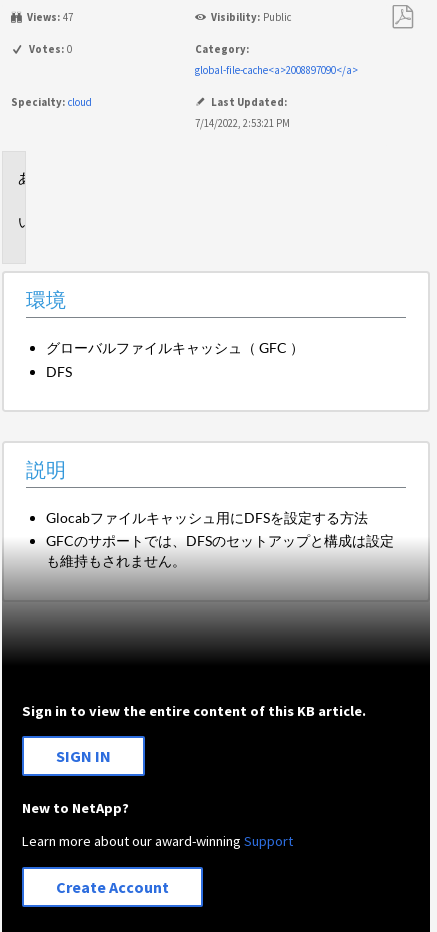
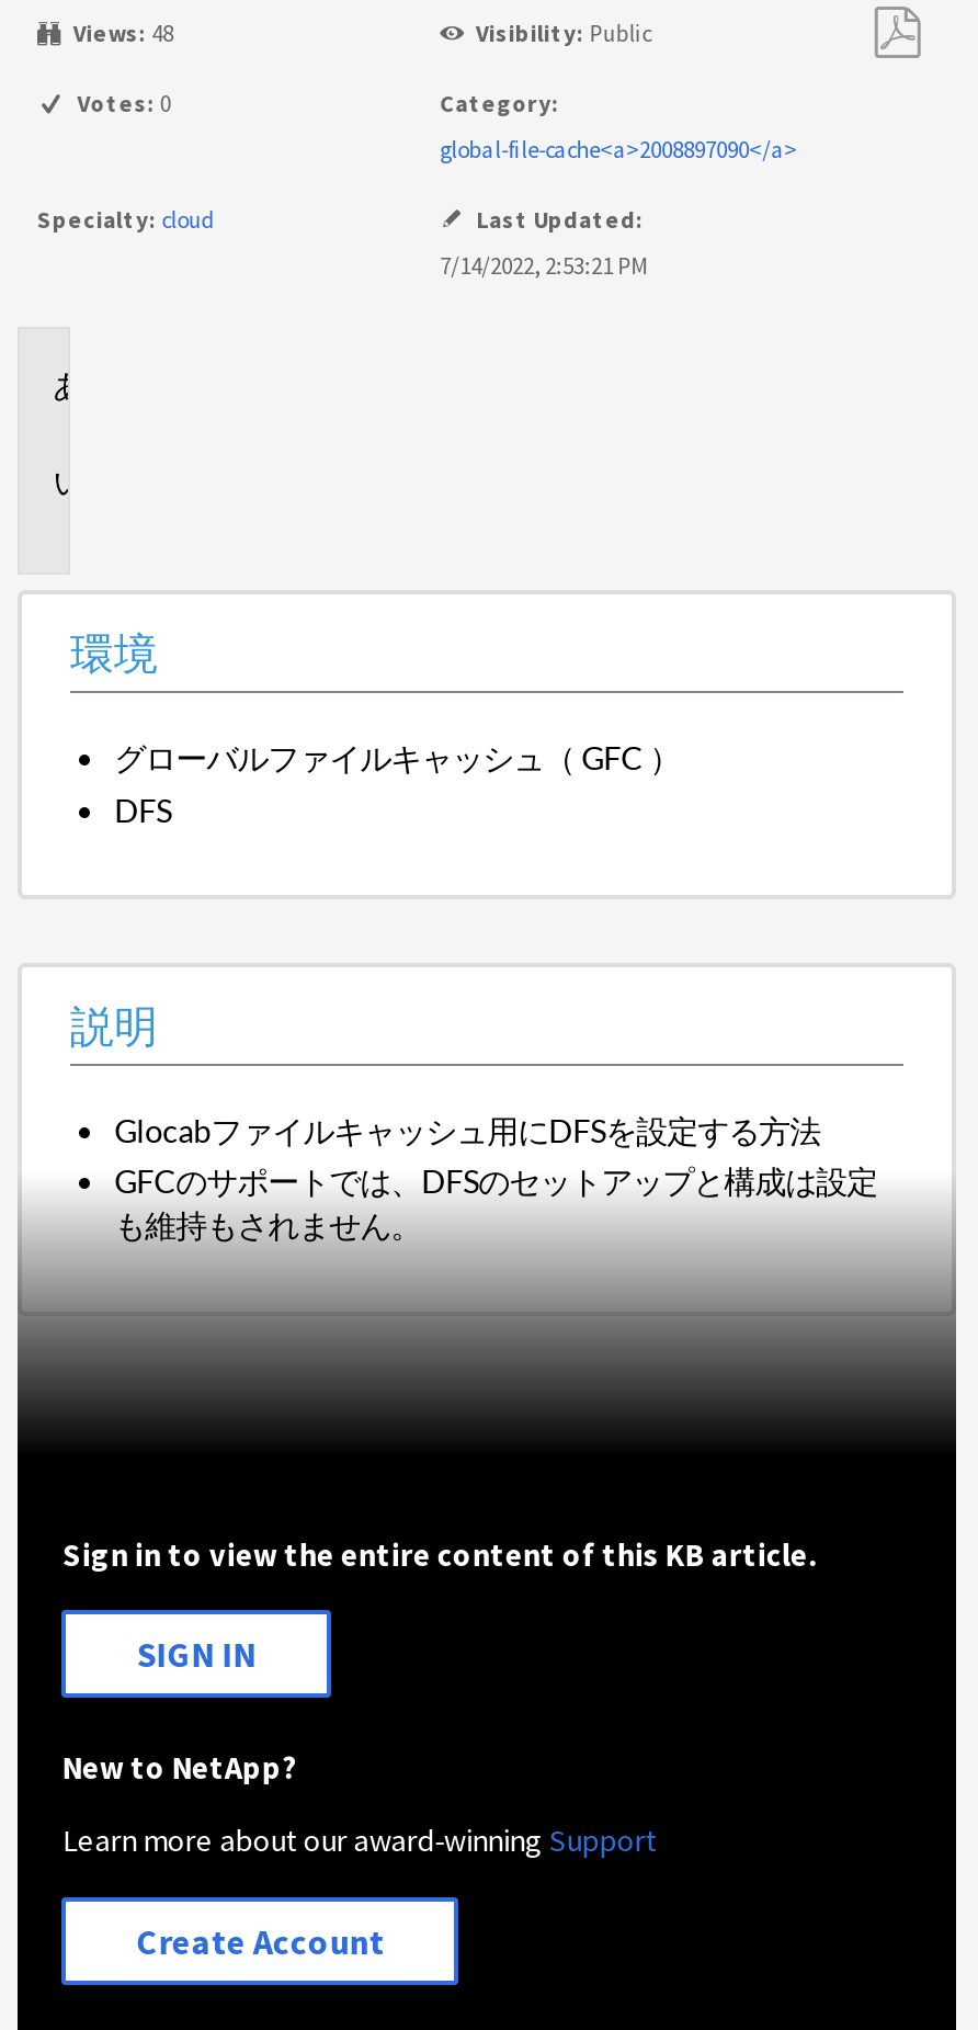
- Views: 47
+ Views: 48
